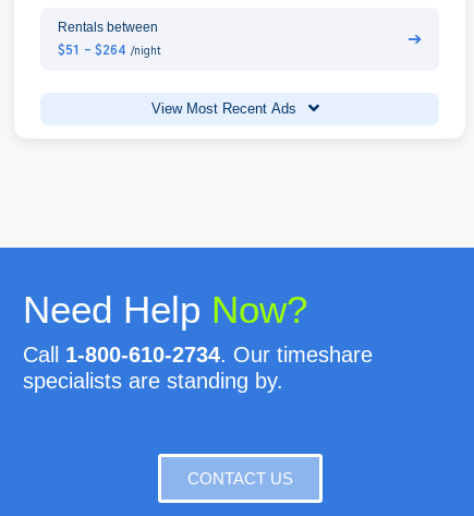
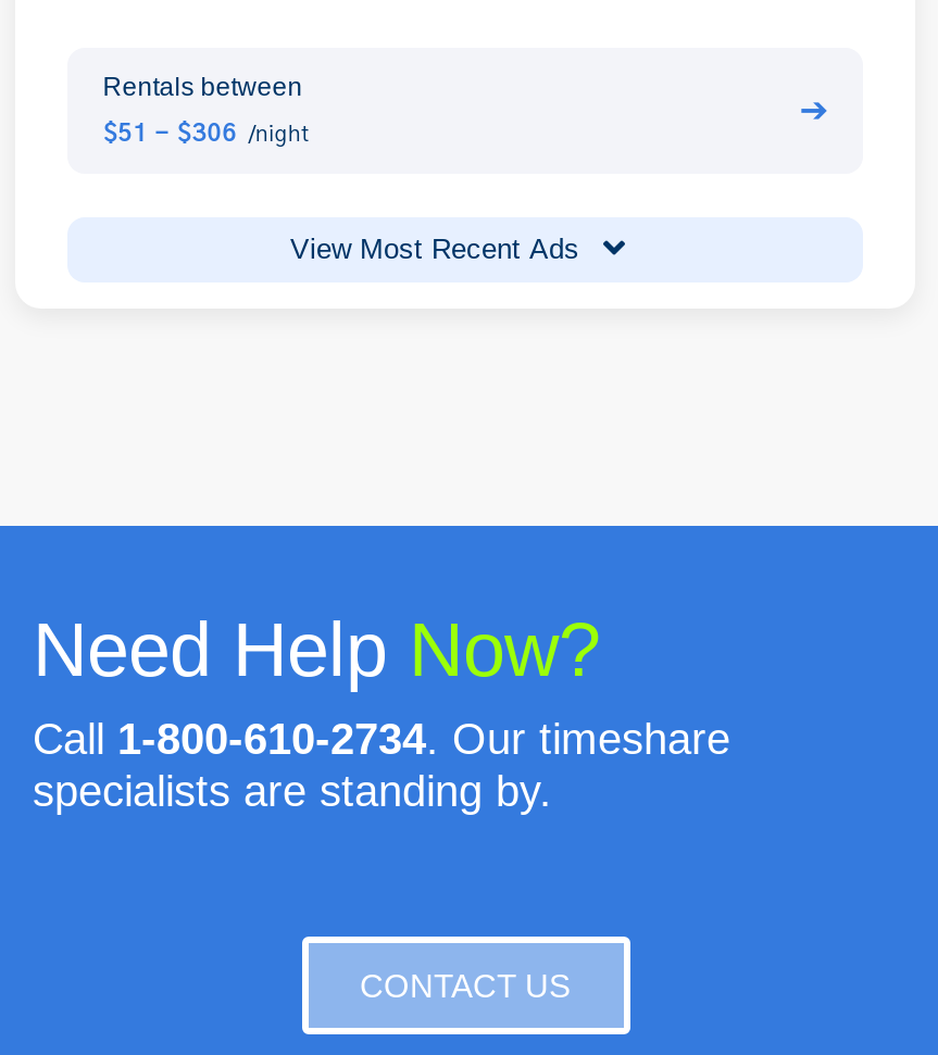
- $51 - $264 /night
+ $51 - $306 /night
